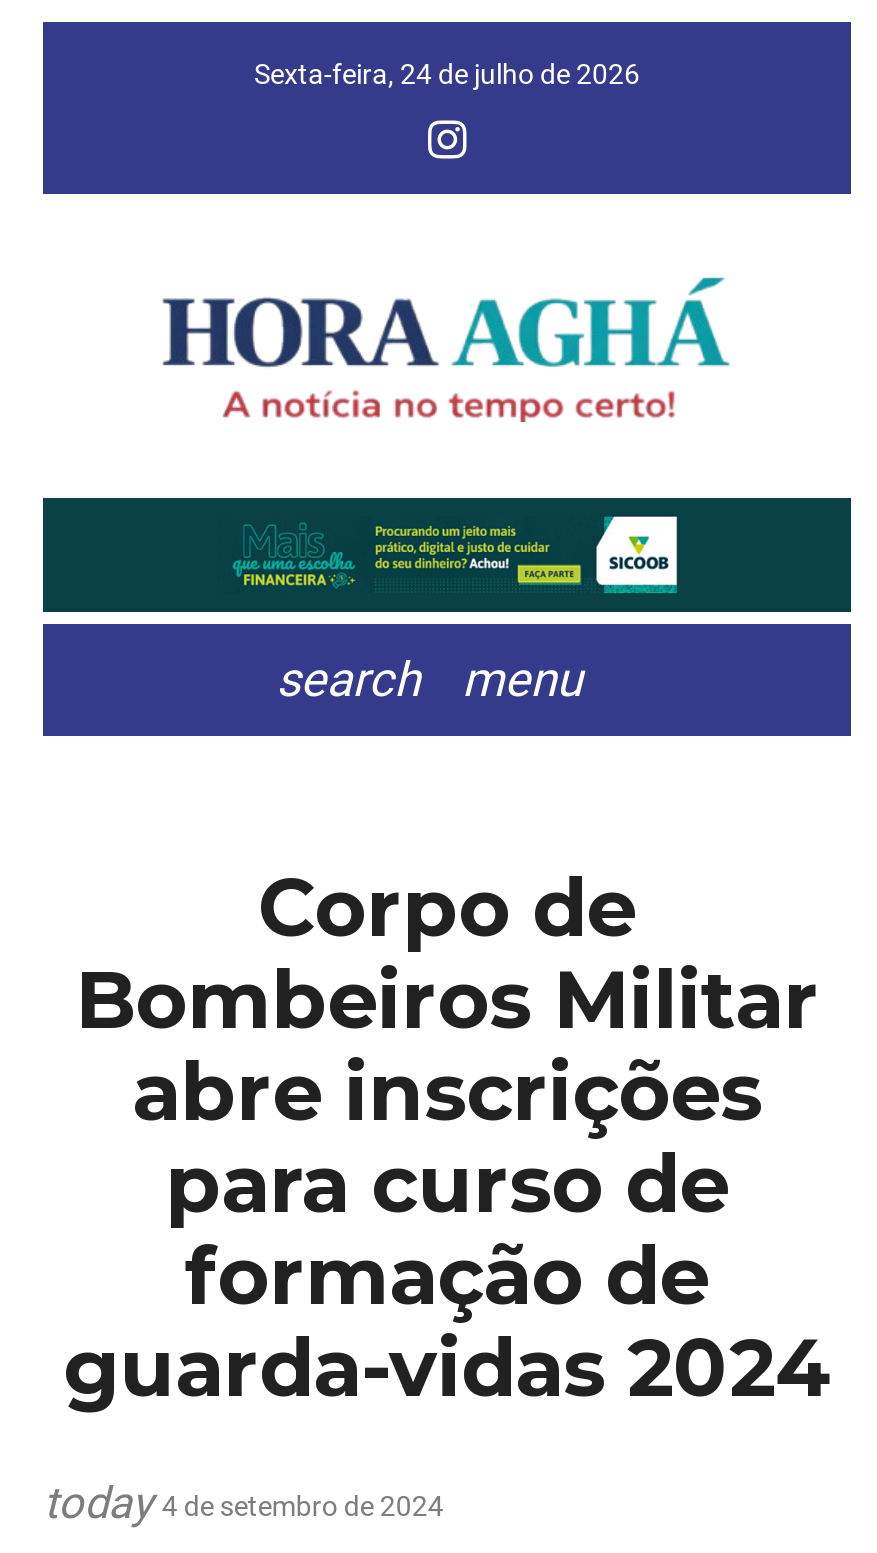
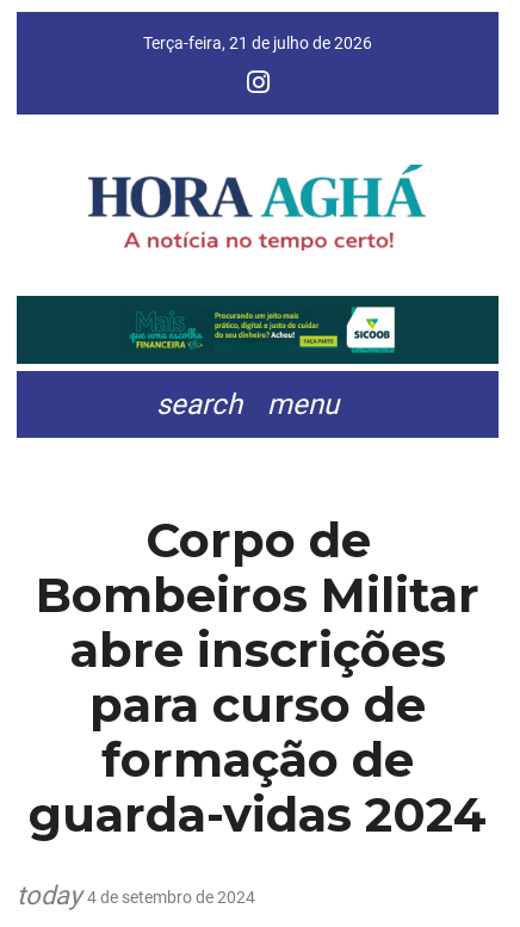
- Sexta-feira, 24 de julho de 2026
+ Terça-feira, 21 de julho de 2026
